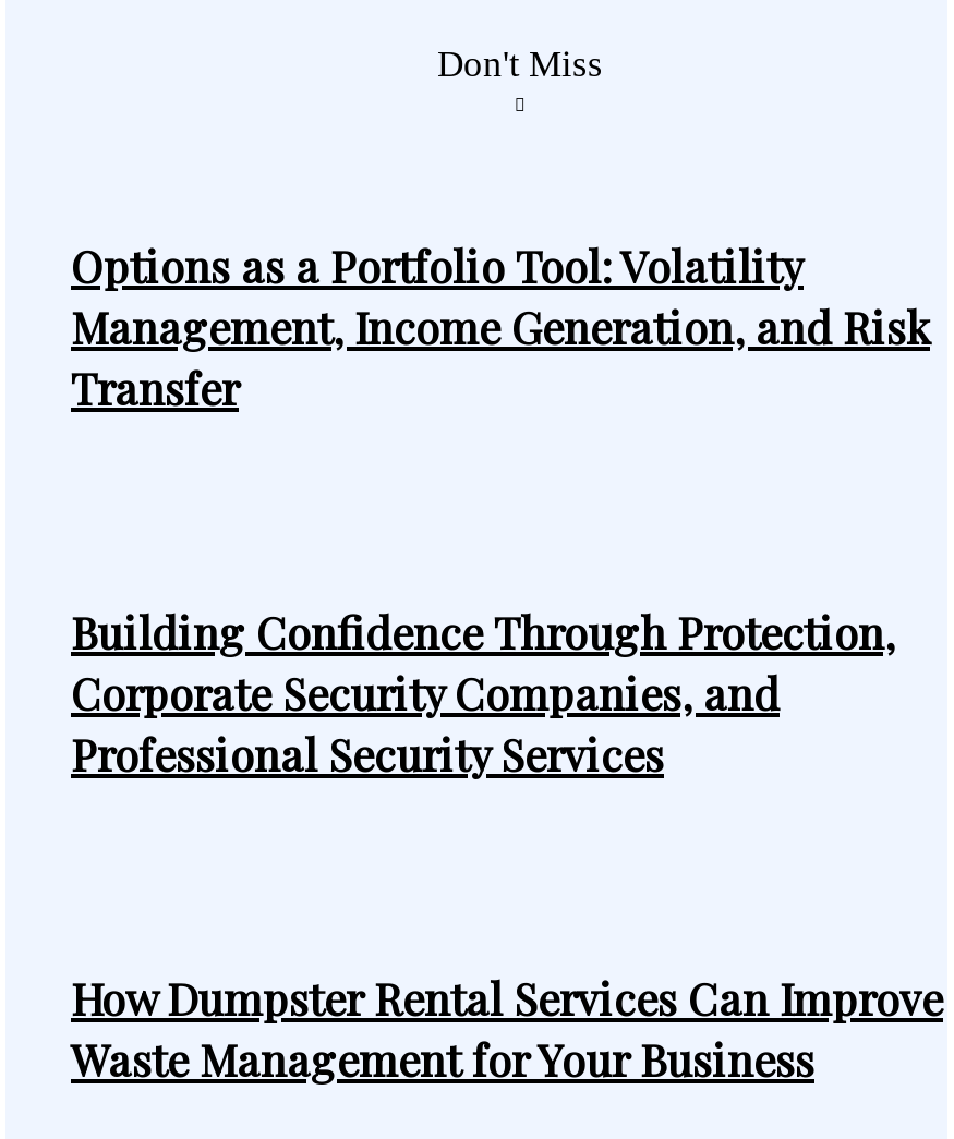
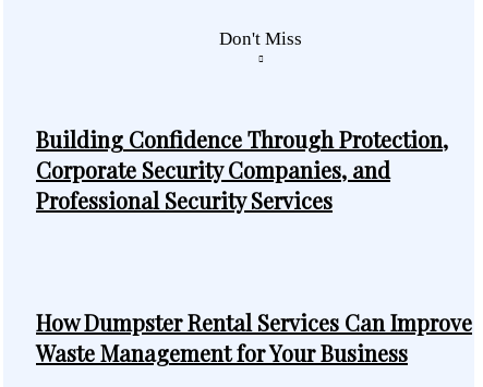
- Options as a Portfolio Tool: Volatility
- Management, Income Generation, and Risk
- Transfer
